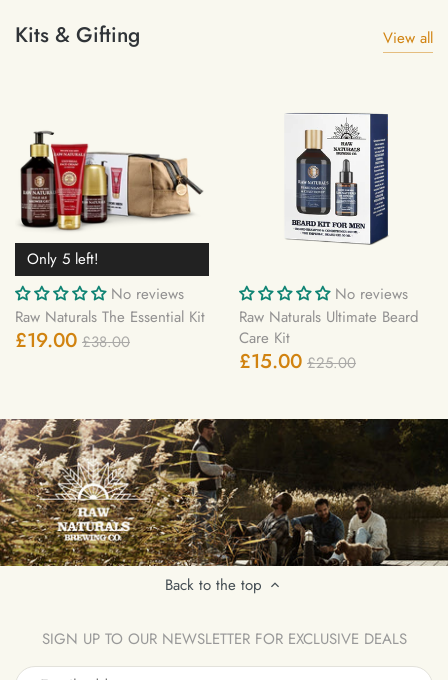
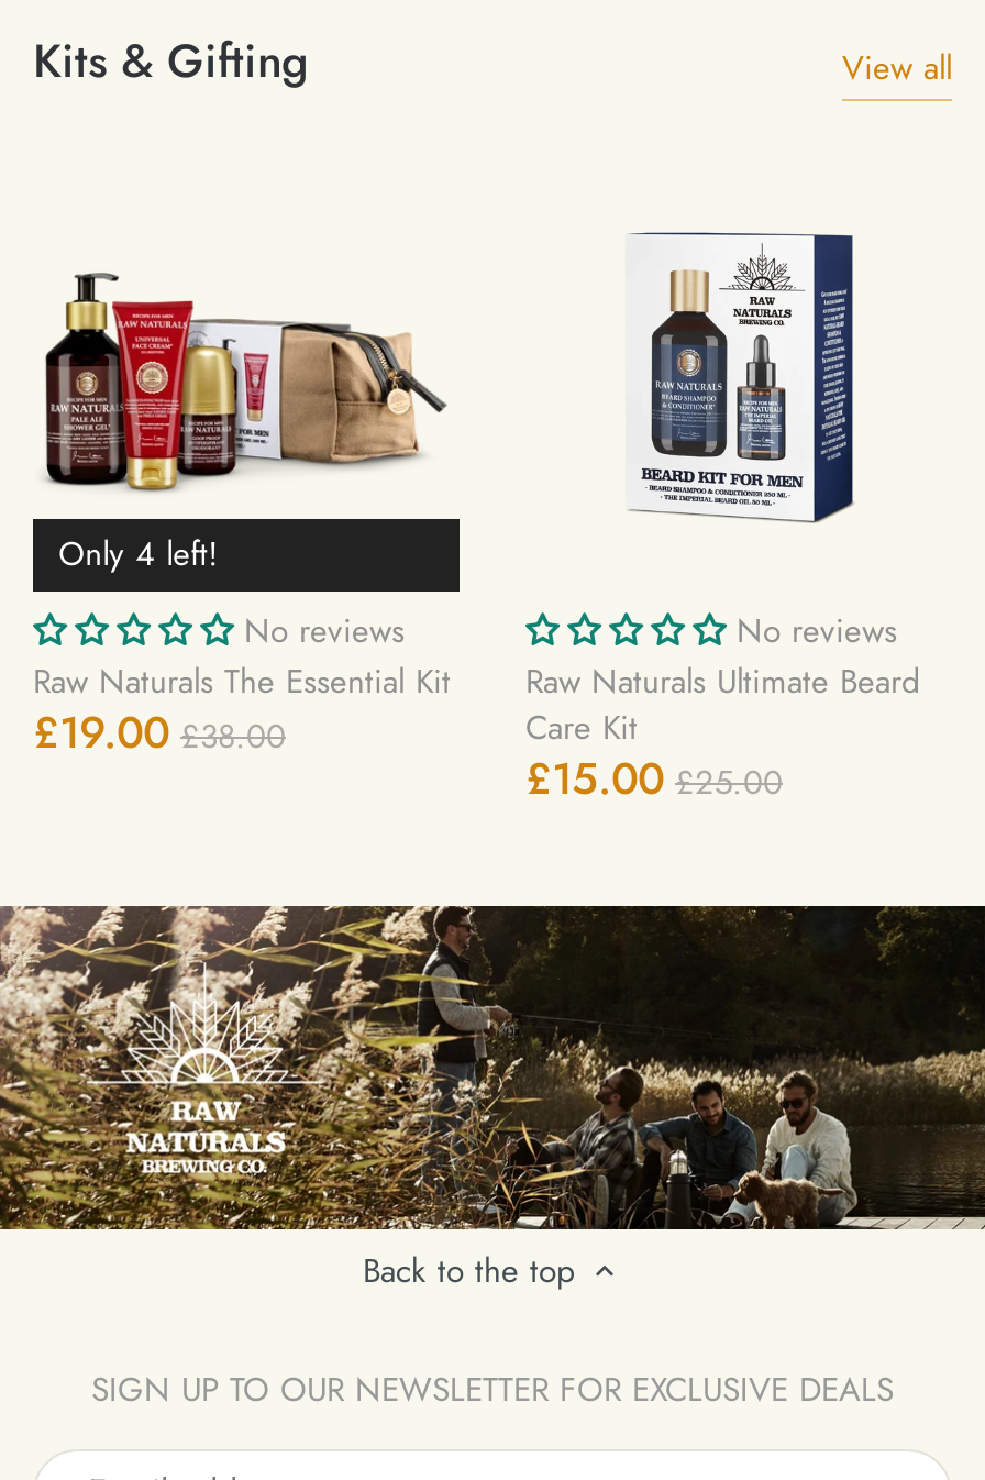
- Only 5 left!
+ Only 4 left!
